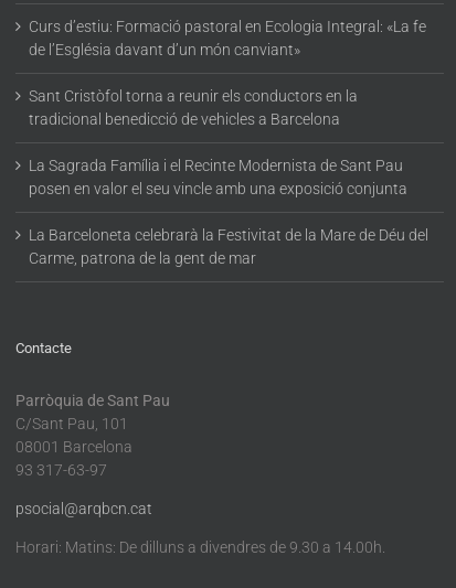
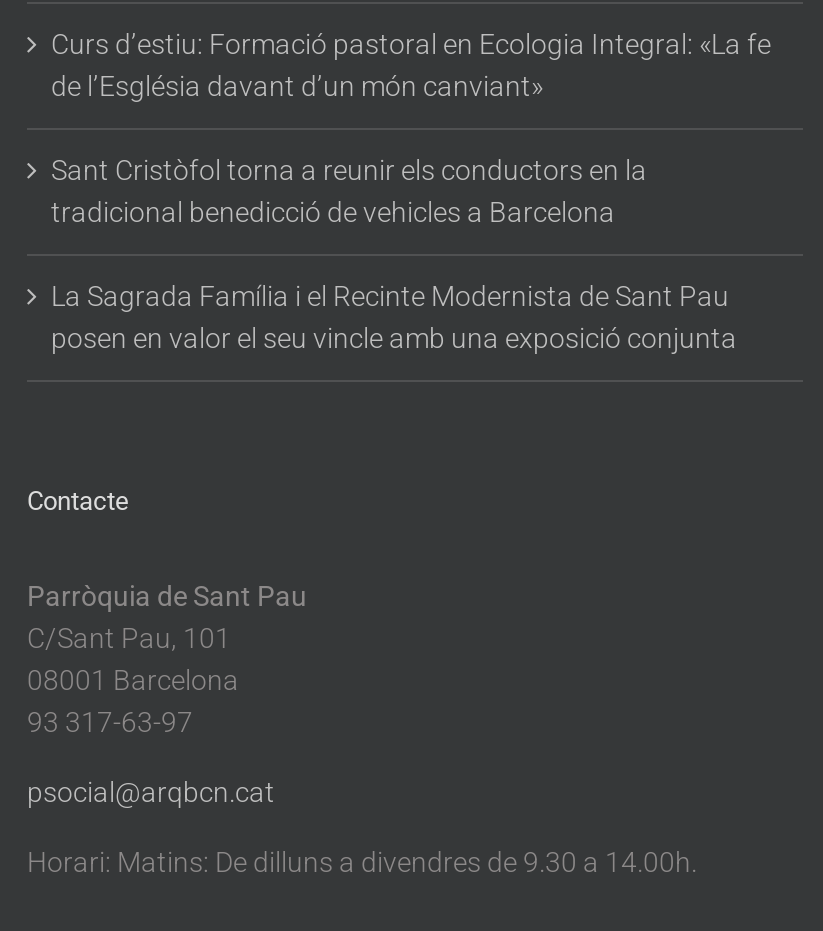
- La Barceloneta celebrarà la Festivitat de la Mare de Déu del
- Carme, patrona de la gent de mar
